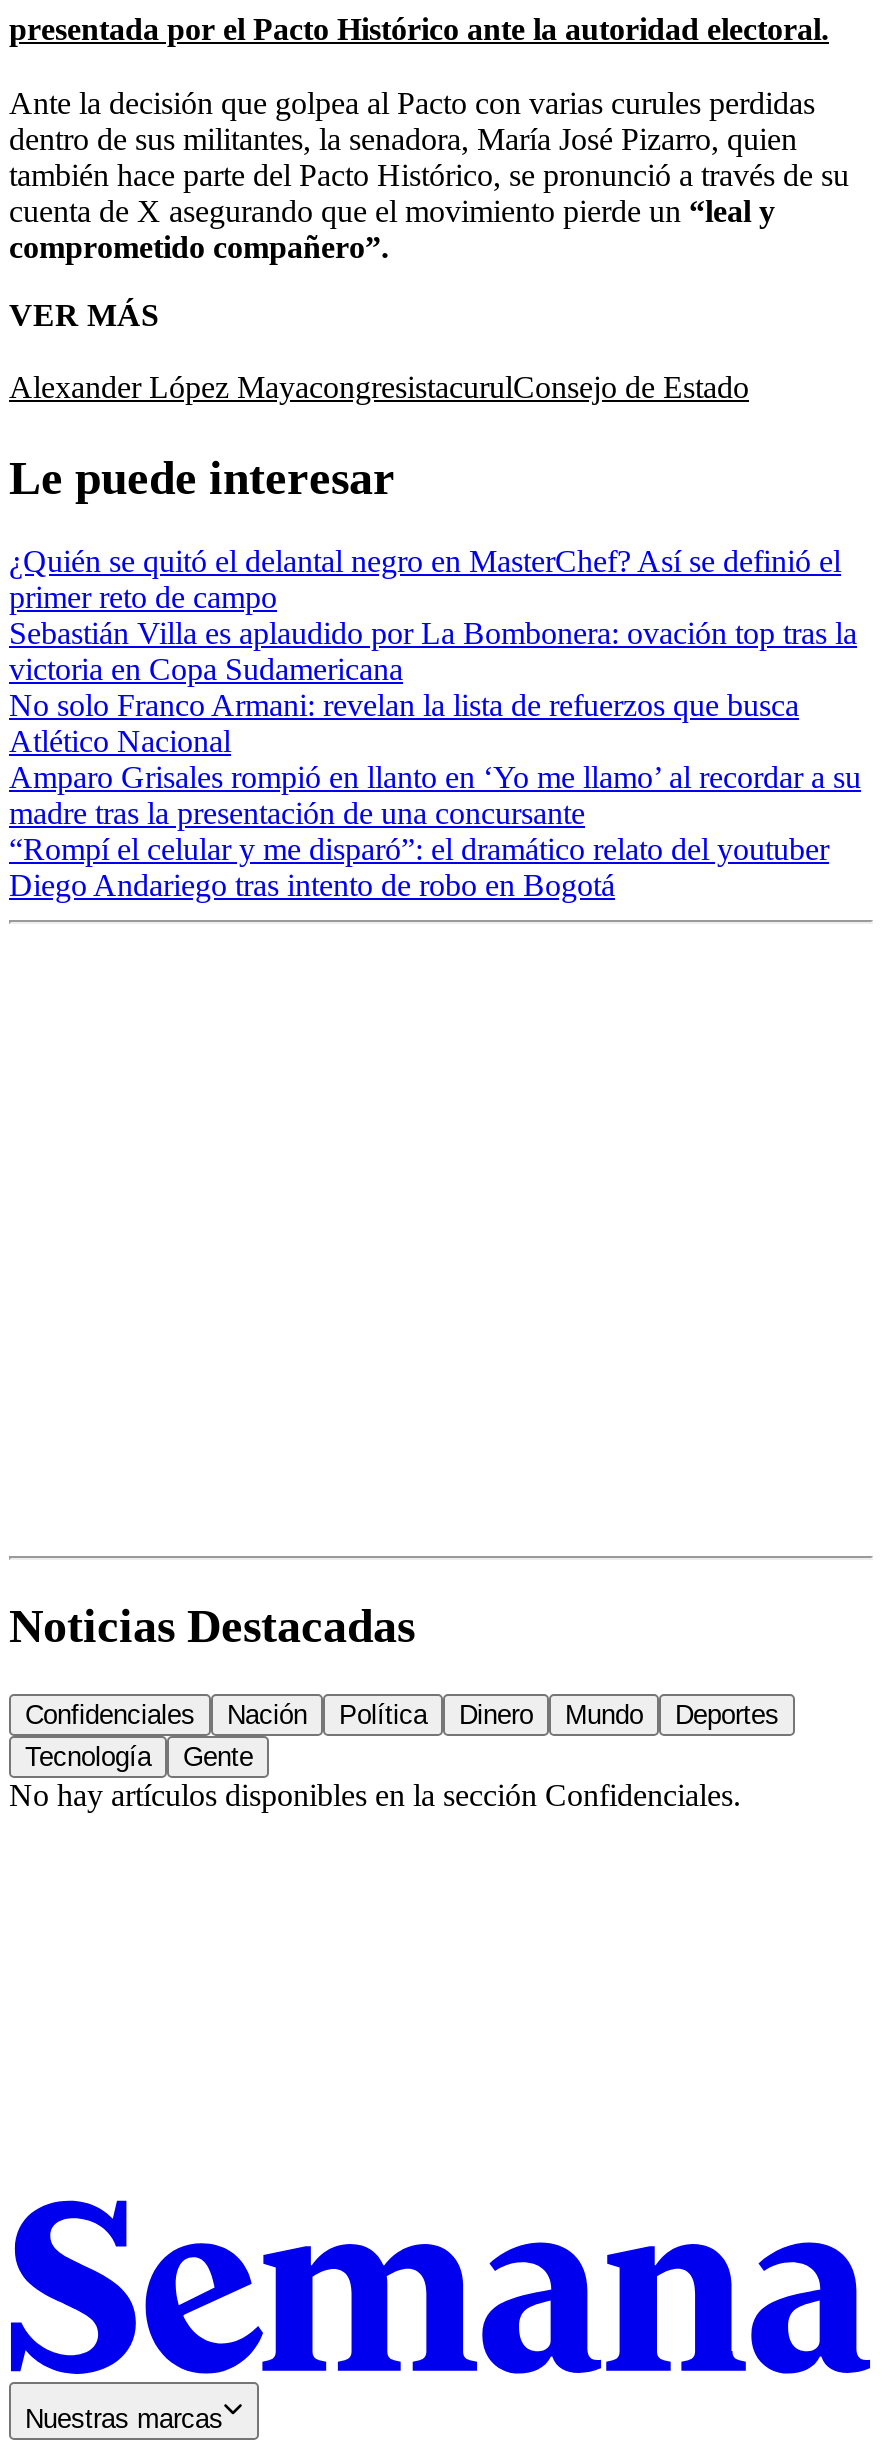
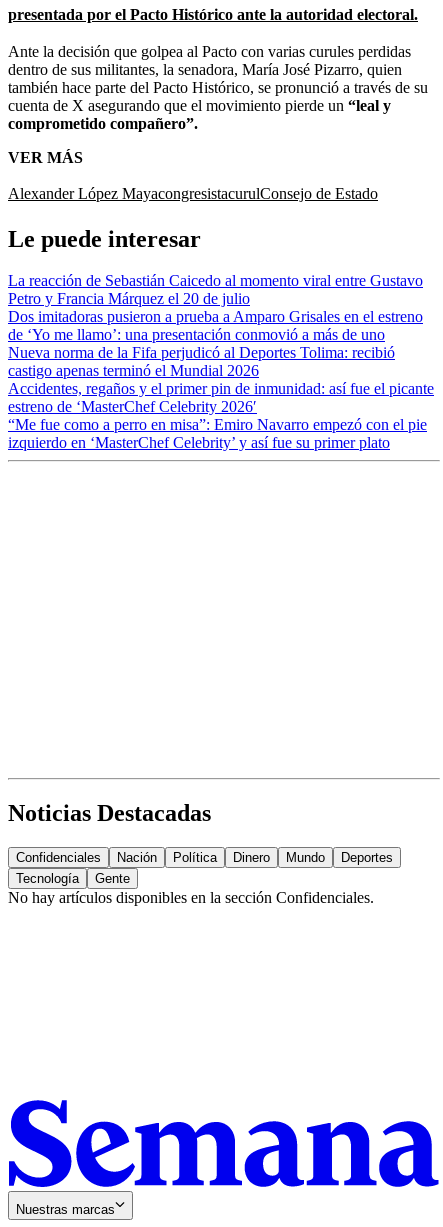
- ¿Quién se quitó el delantal negro en MasterChef? Así se definió el
- primer reto de campo
- Sebastián Villa es aplaudido por La Bombonera: ovación top tras la
- victoria en Copa Sudamericana
- No solo Franco Armani: revelan la lista de refuerzos que busca
- Atlético Nacional
- Amparo Grisales rompió en llanto en ‘Yo me llamo’ al recordar a su
- madre tras la presentación de una concursante
- “Rompí el celular y me disparó”: el dramático relato del youtuber
- Diego Andariego tras intento de robo en Bogotá
+ La reacción de Sebastián Caicedo al momento viral entre Gustavo
+ Petro y Francia Márquez el 20 de julio
+ Dos imitadoras pusieron a prueba a Amparo Grisales en el estreno
+ de ‘Yo me llamo’: una presentación conmovió a más de uno
+ Nueva norma de la Fifa perjudicó al Deportes Tolima: recibió
+ castigo apenas terminó el Mundial 2026
+ Accidentes, regaños y el primer pin de inmunidad: así fue el picante
+ estreno de ‘MasterChef Celebrity 2026′
+ “Me fue como a perro en misa”: Emiro Navarro empezó con el pie
+ izquierdo en ‘MasterChef Celebrity’ y así fue su primer plato
